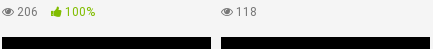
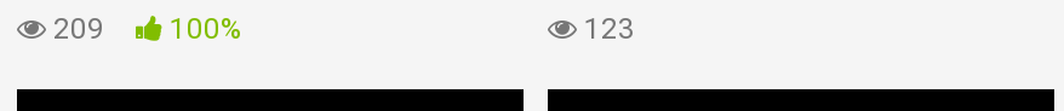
- 206 100%
+ 209 100%

- 118
+ 123
